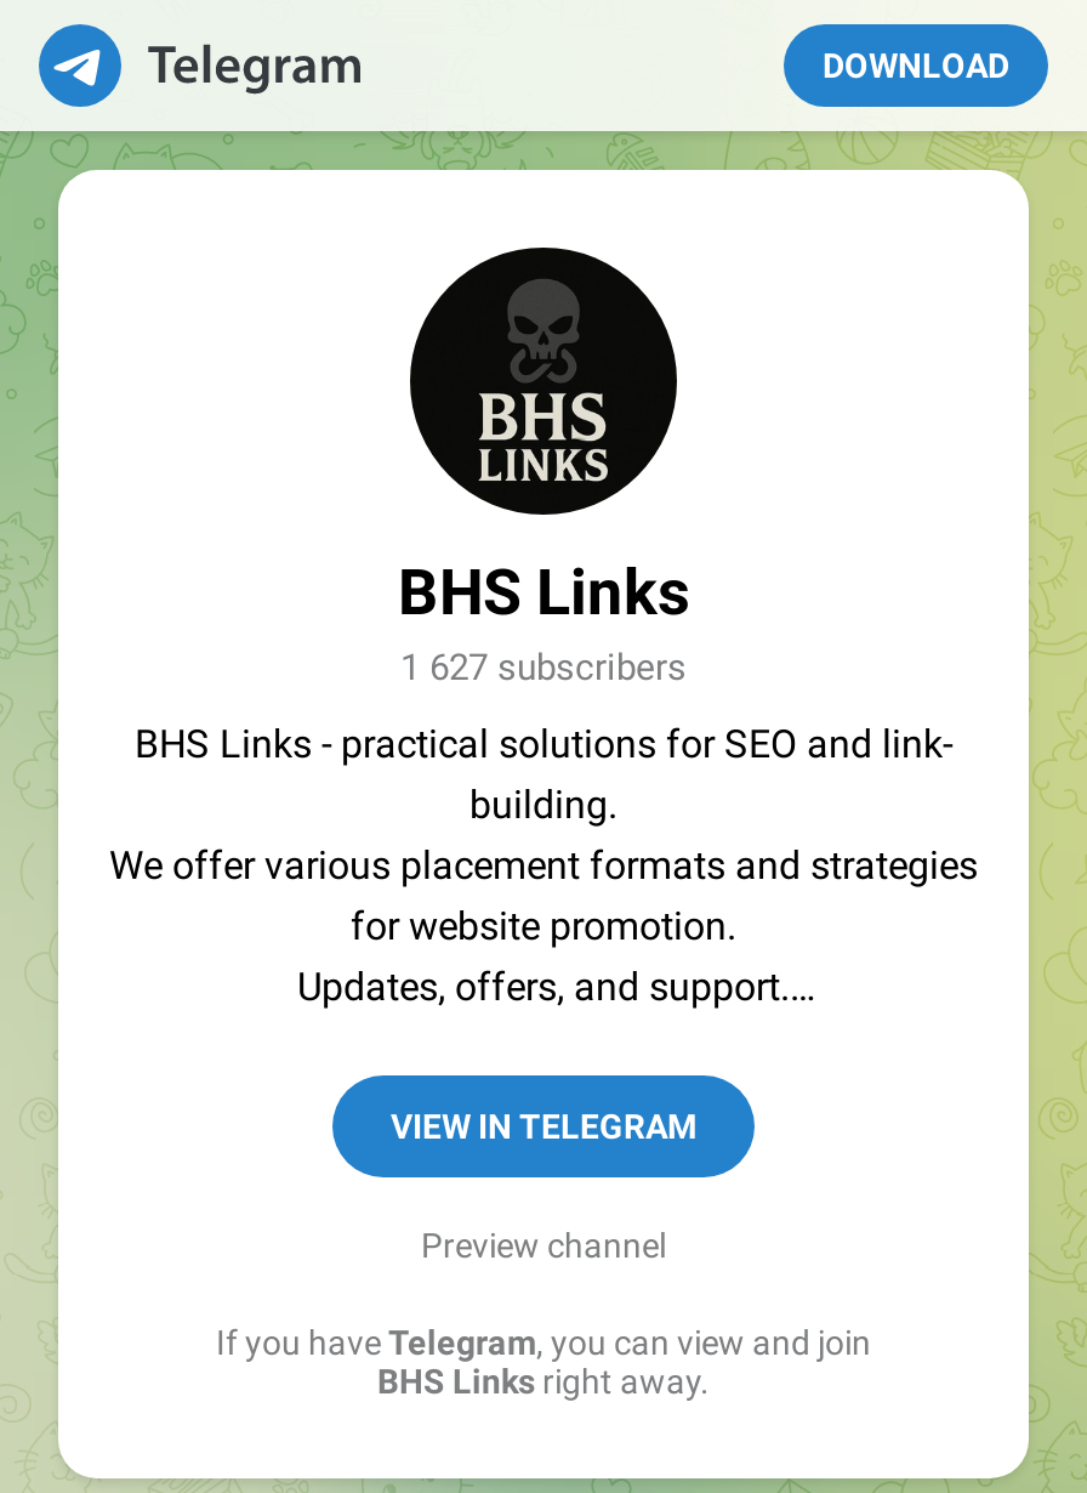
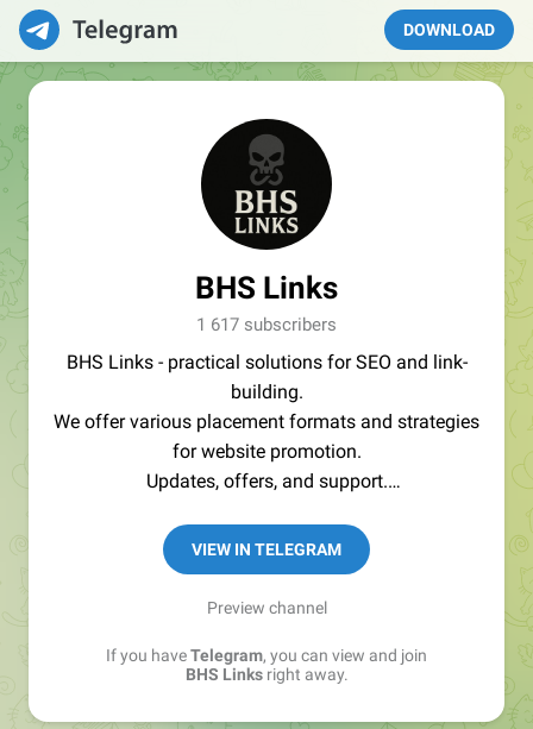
- 1 627 subscribers
+ 1 617 subscribers
